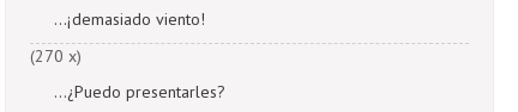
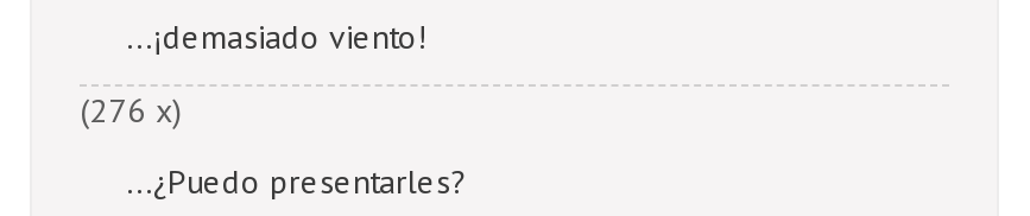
- (270 x)
+ (276 x)
